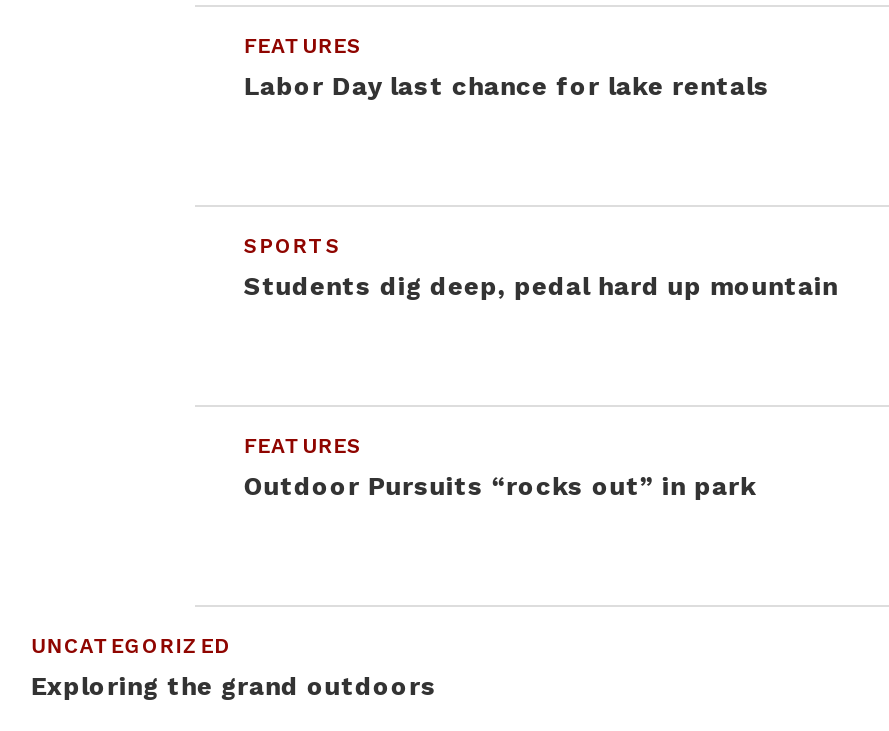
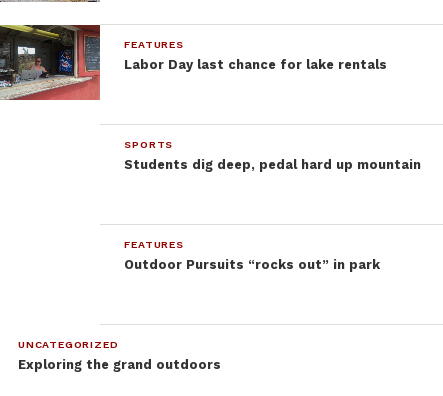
+ [image]
